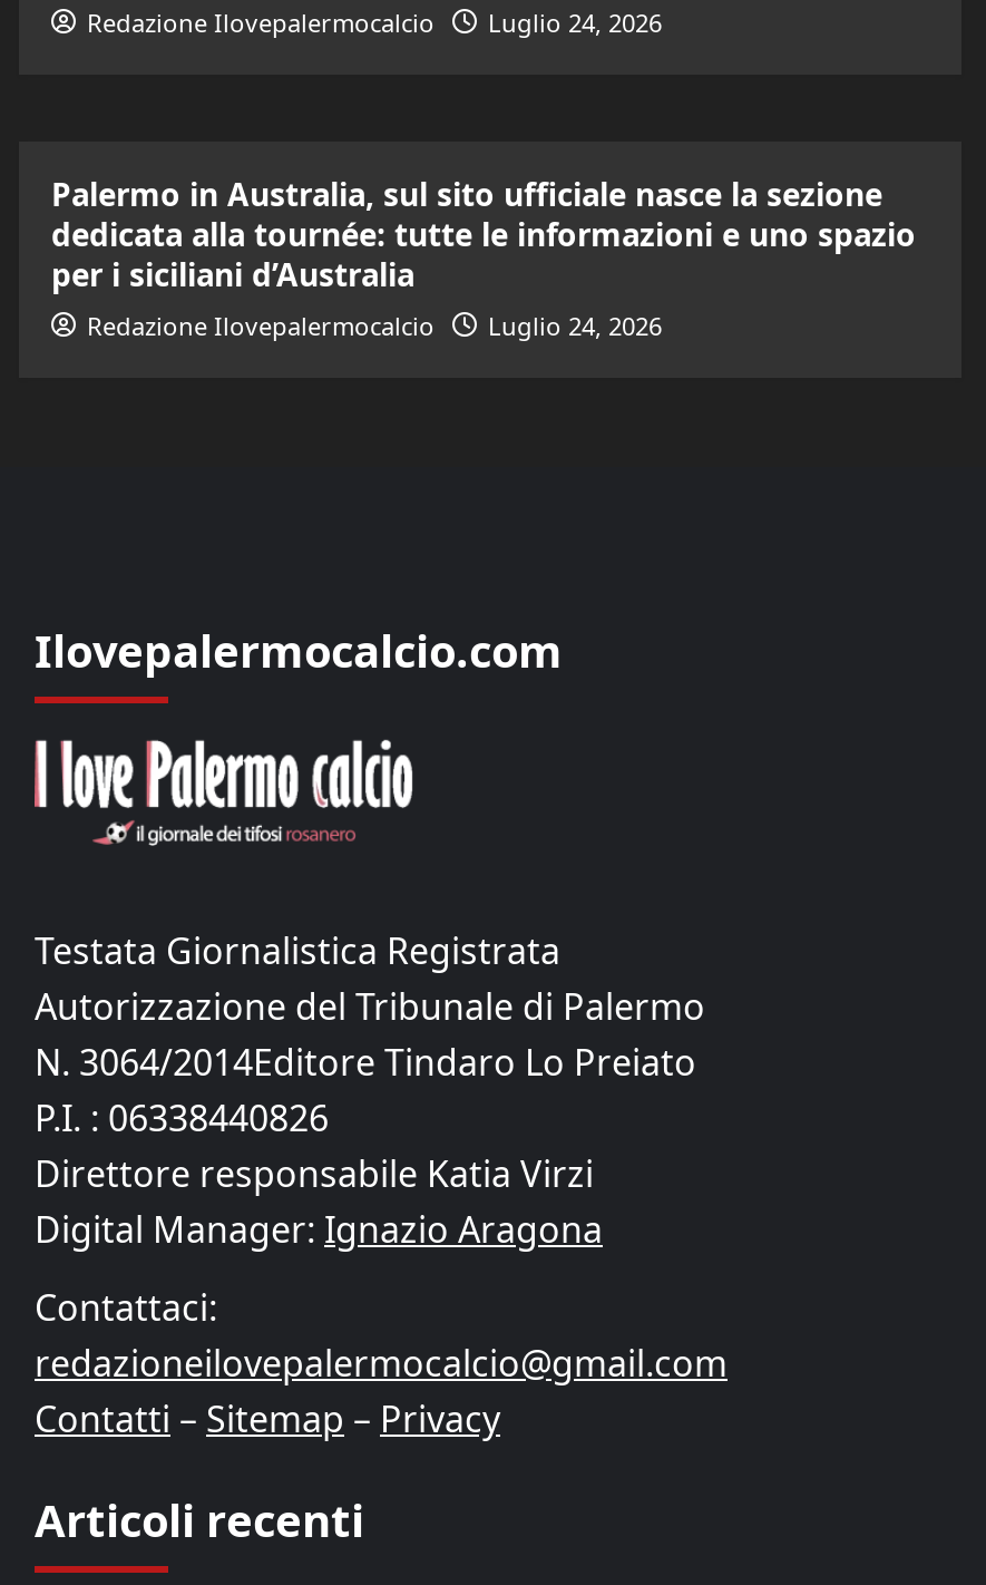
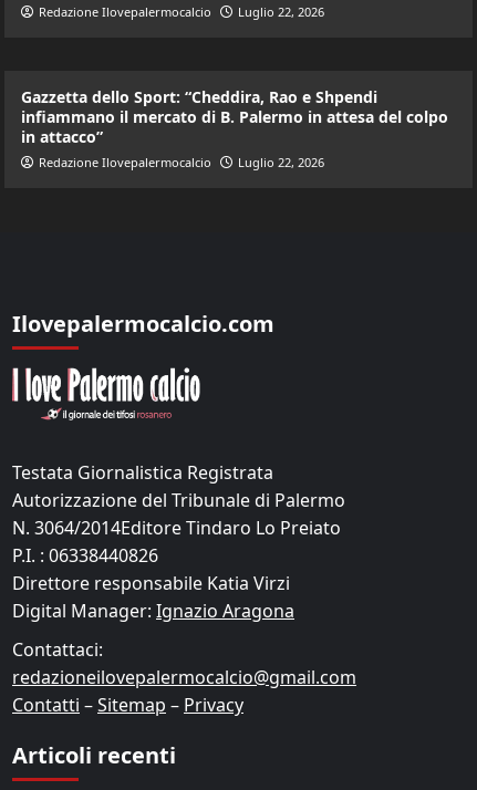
- Redazione Ilovepalermocalcio Luglio 24, 2026
+ Redazione Ilovepalermocalcio Luglio 22, 2026

- Palermo in Australia, sul sito ufficiale nasce la sezione
- dedicata alla tournée: tutte le informazioni e uno spazio
- per i siciliani d’Australia
+ Gazzetta dello Sport: “Cheddira, Rao e Shpendi
+ infiammano il mercato di B. Palermo in attesa del colpo
+ in attacco”

- Redazione Ilovepalermocalcio Luglio 24, 2026
+ Redazione Ilovepalermocalcio Luglio 22, 2026
